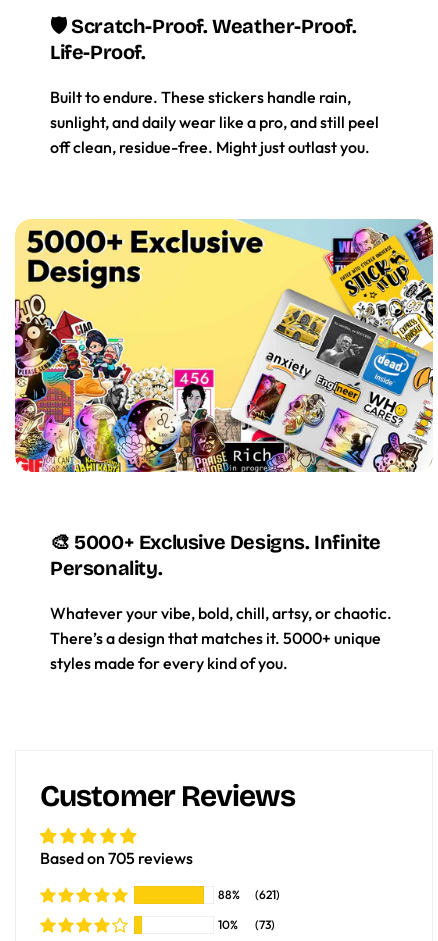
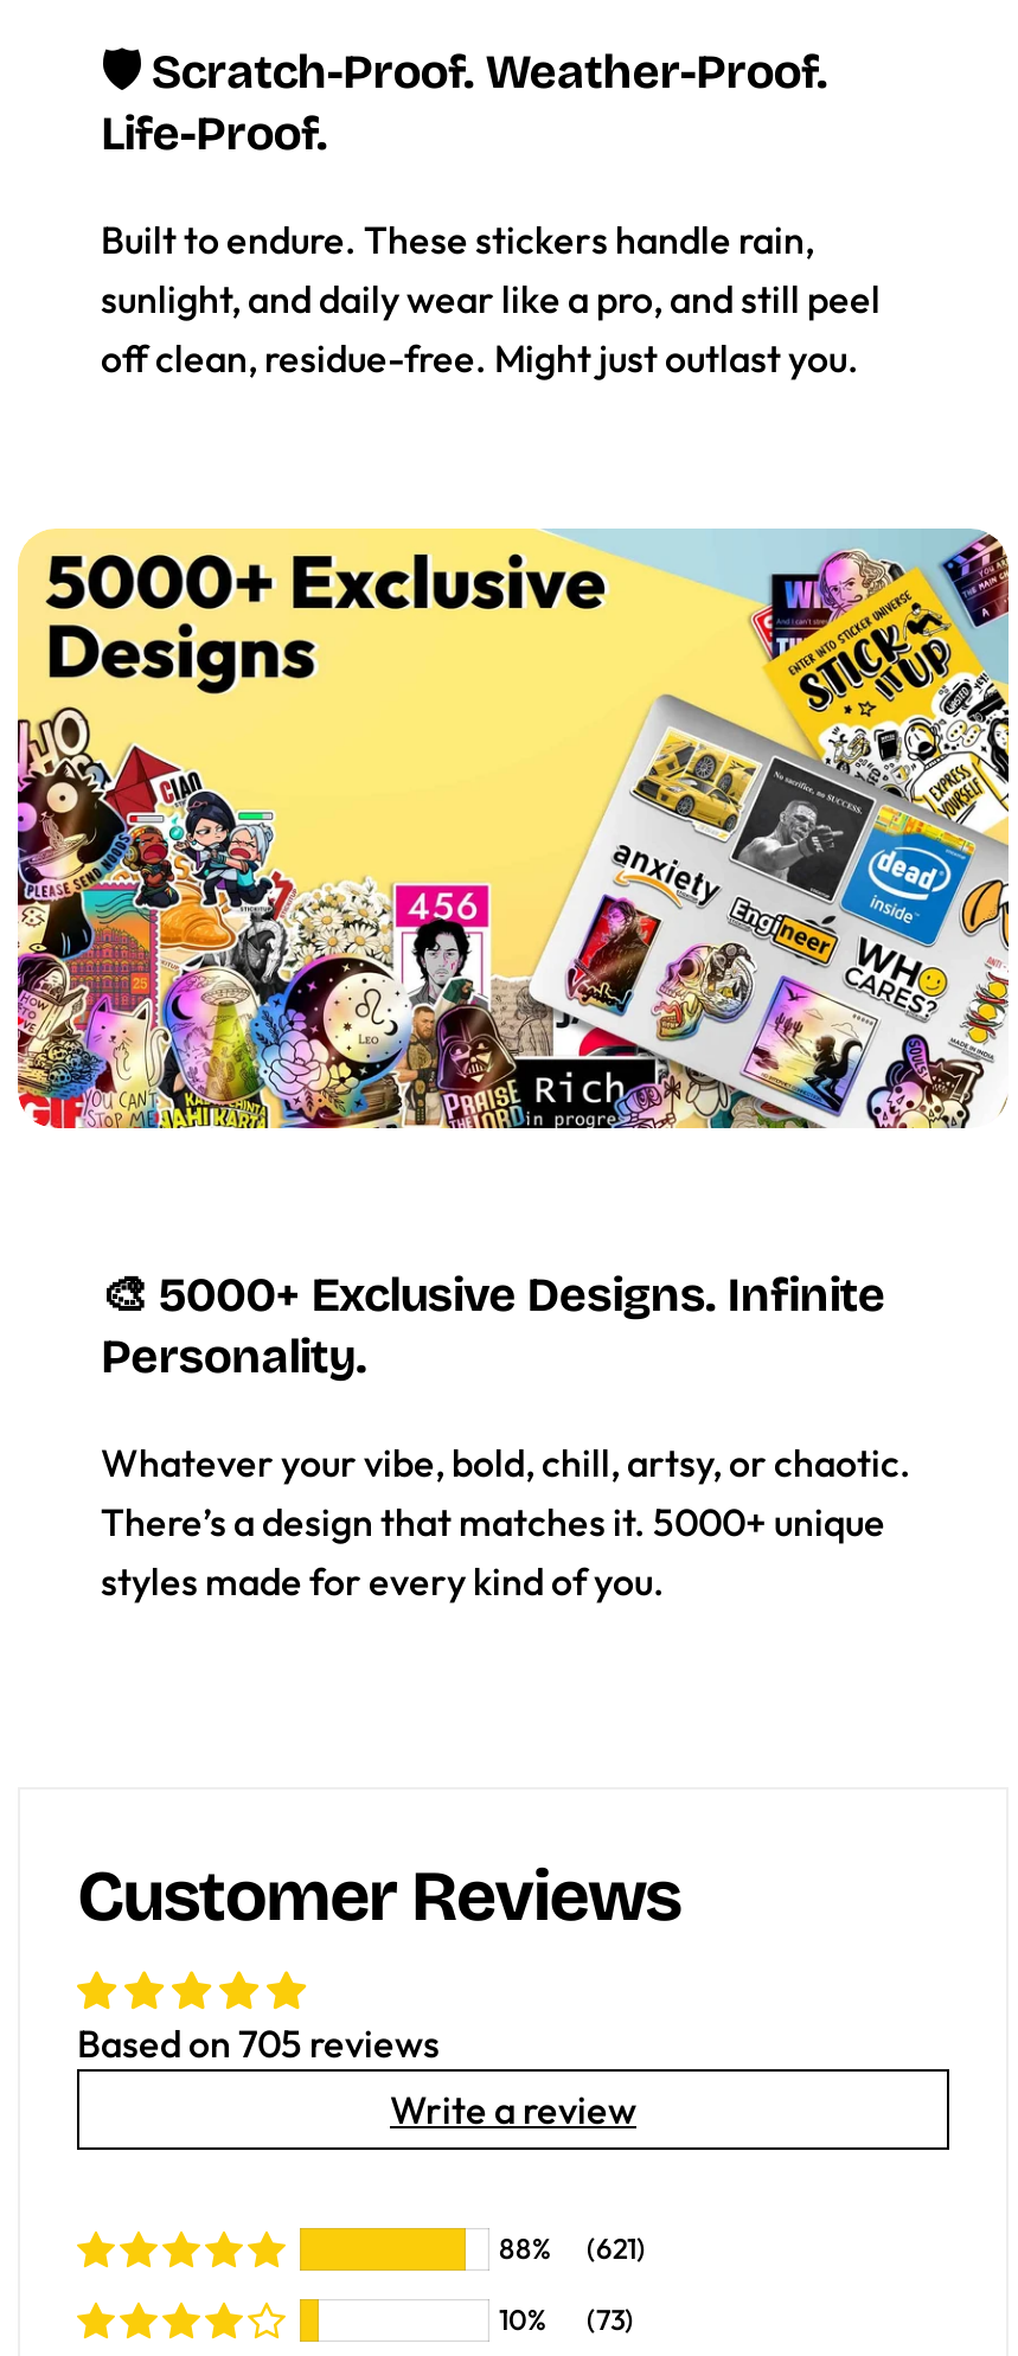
+ Write a review
